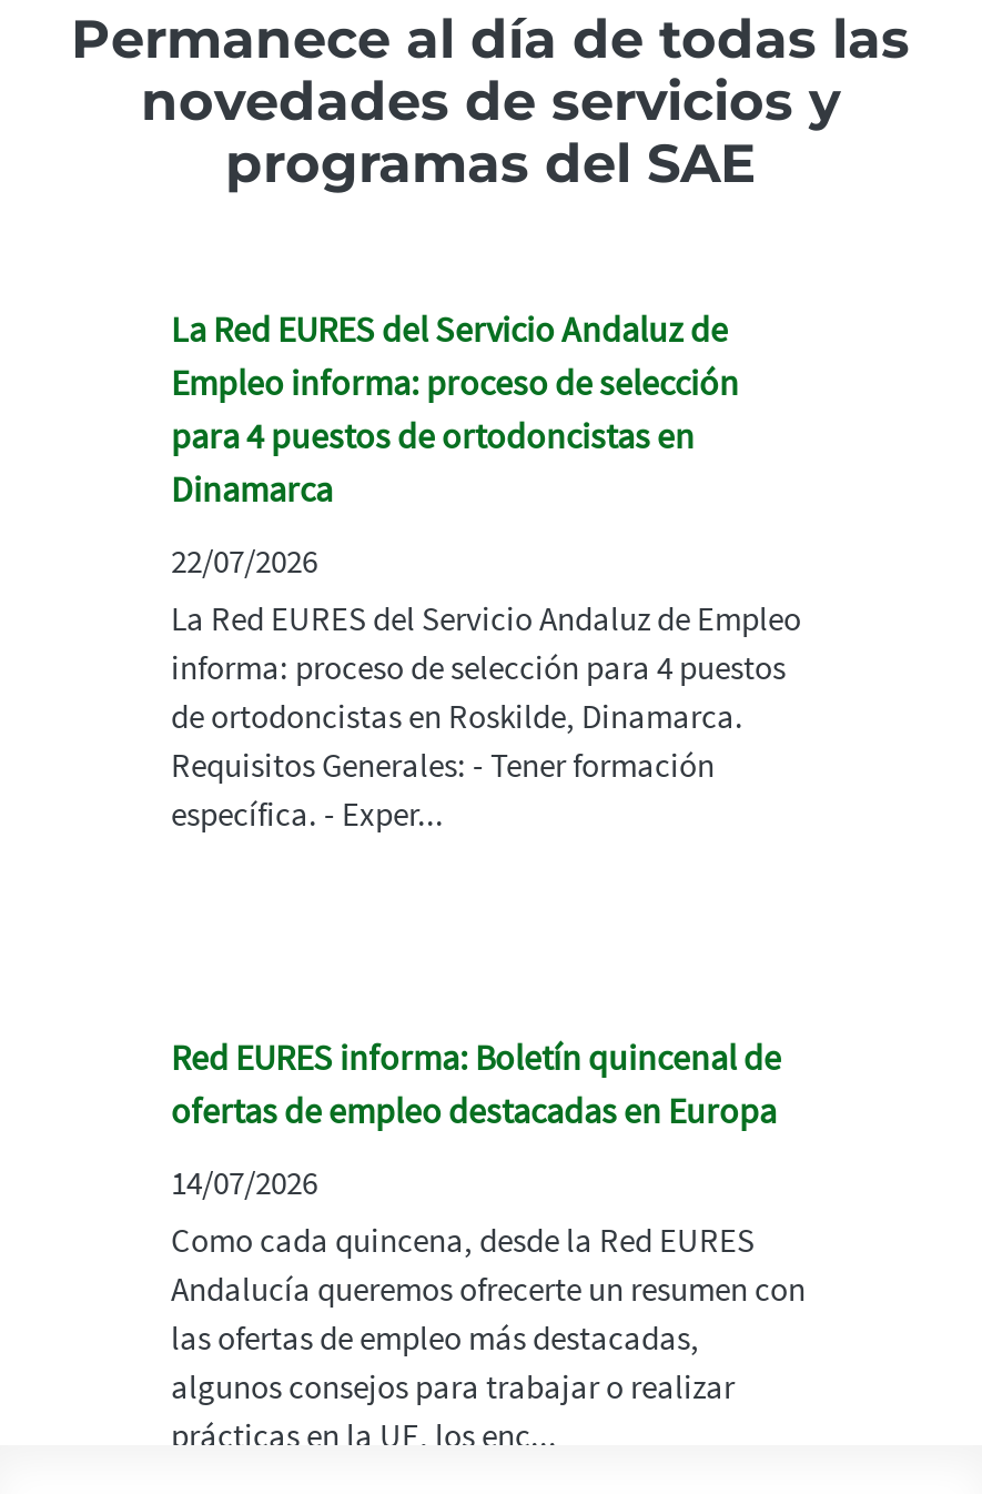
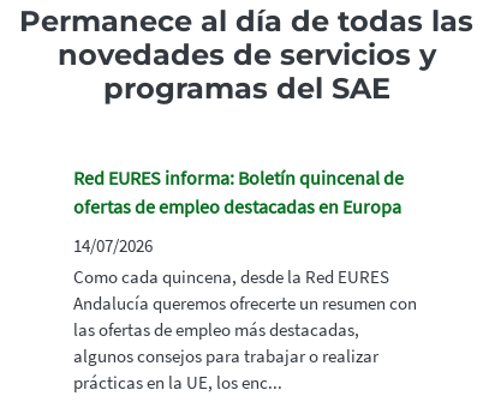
- La Red EURES del Servicio Andaluz de
- Empleo informa: proceso de selección
- para 4 puestos de ortodoncistas en
- Dinamarca
- 22/07/2026
- La Red EURES del Servicio Andaluz de Empleo
- informa: proceso de selección para 4 puestos
- de ortodoncistas en Roskilde, Dinamarca.
- Requisitos Generales: - Tener formación
- específica. - Exper...
